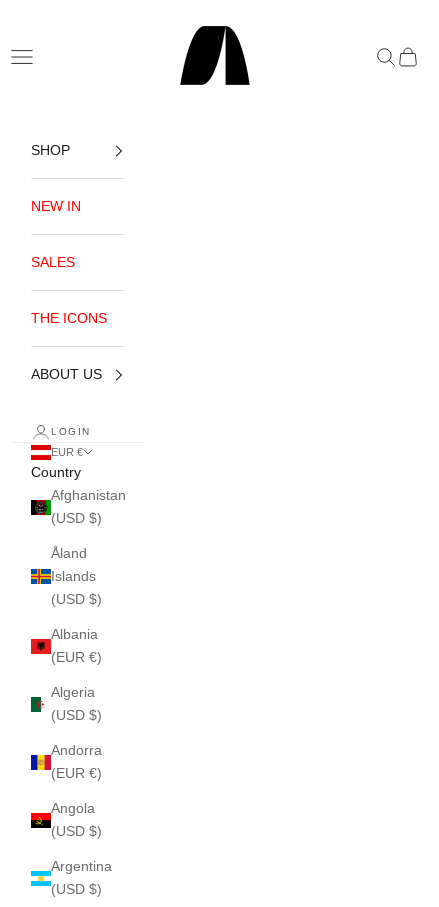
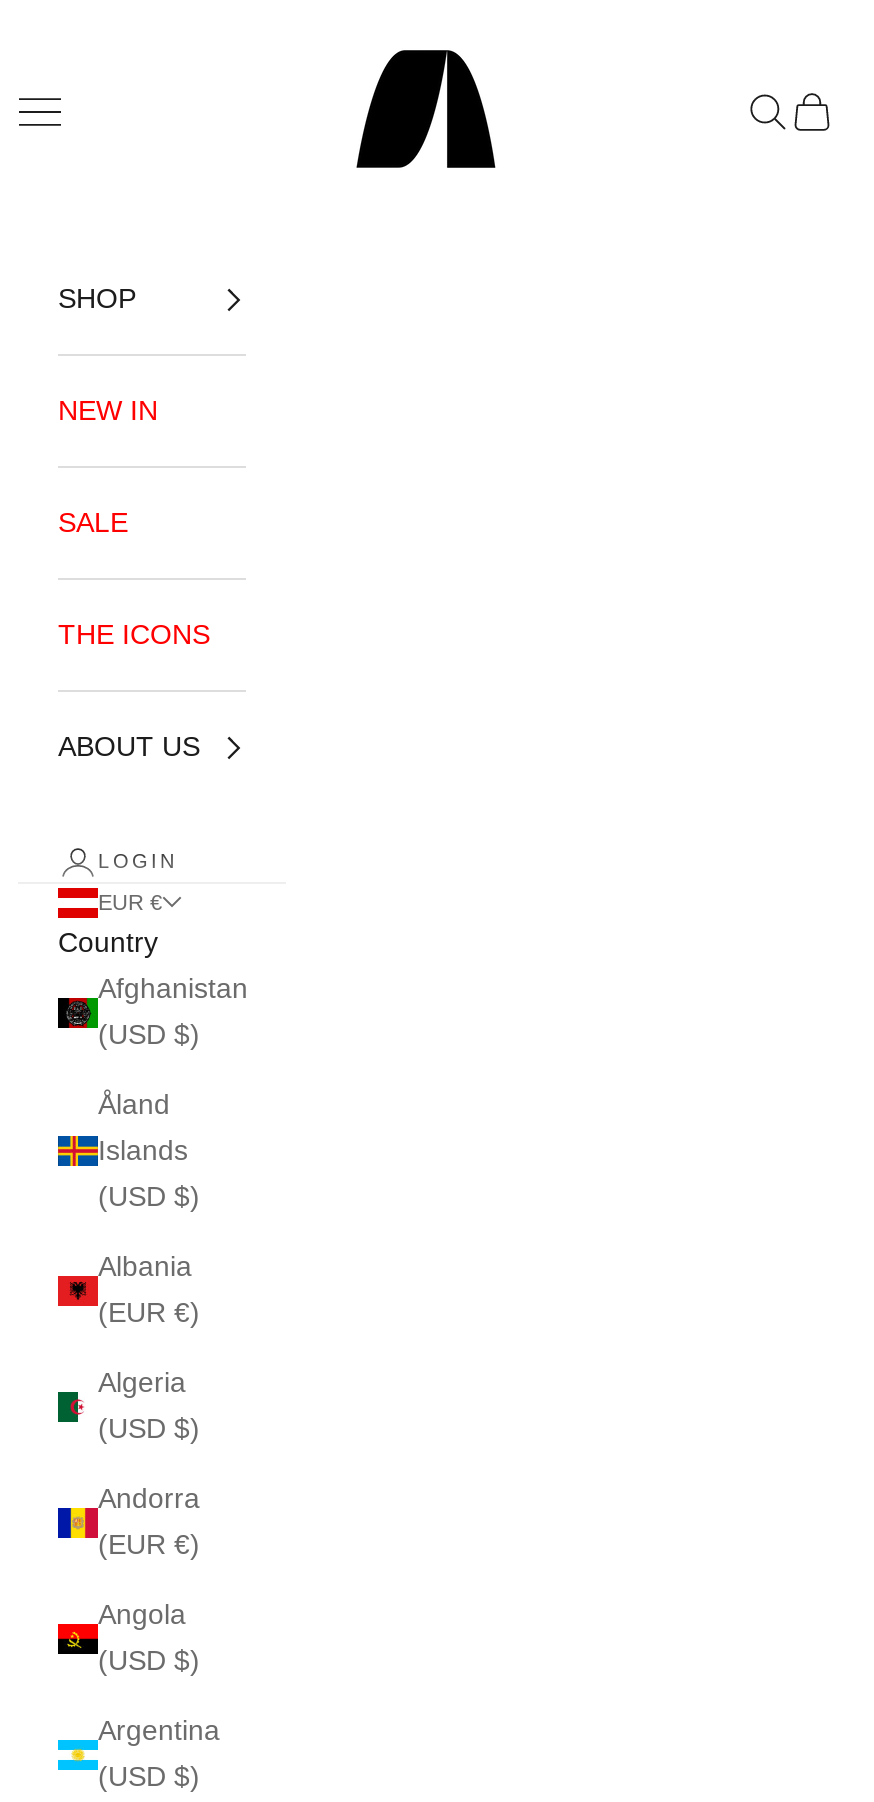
- SALES
+ SALE
